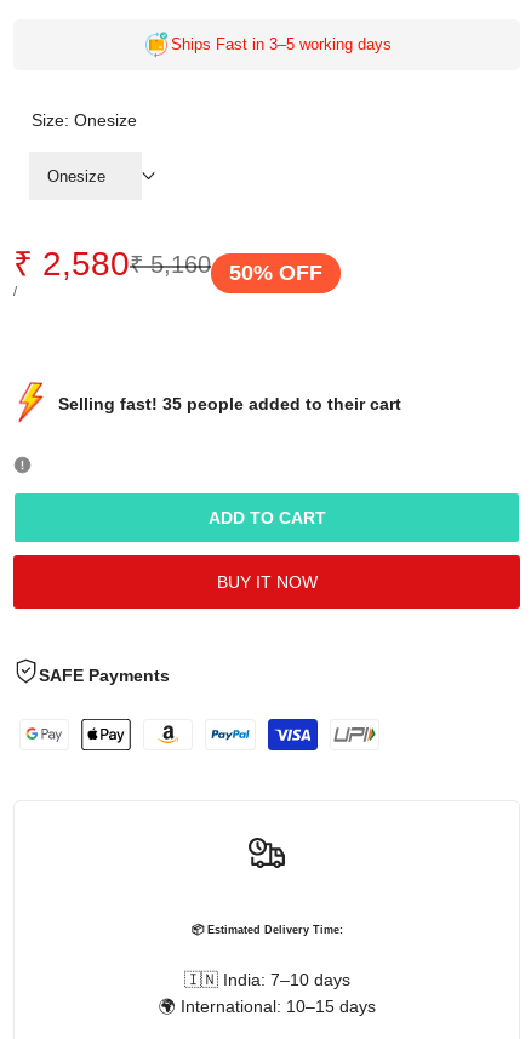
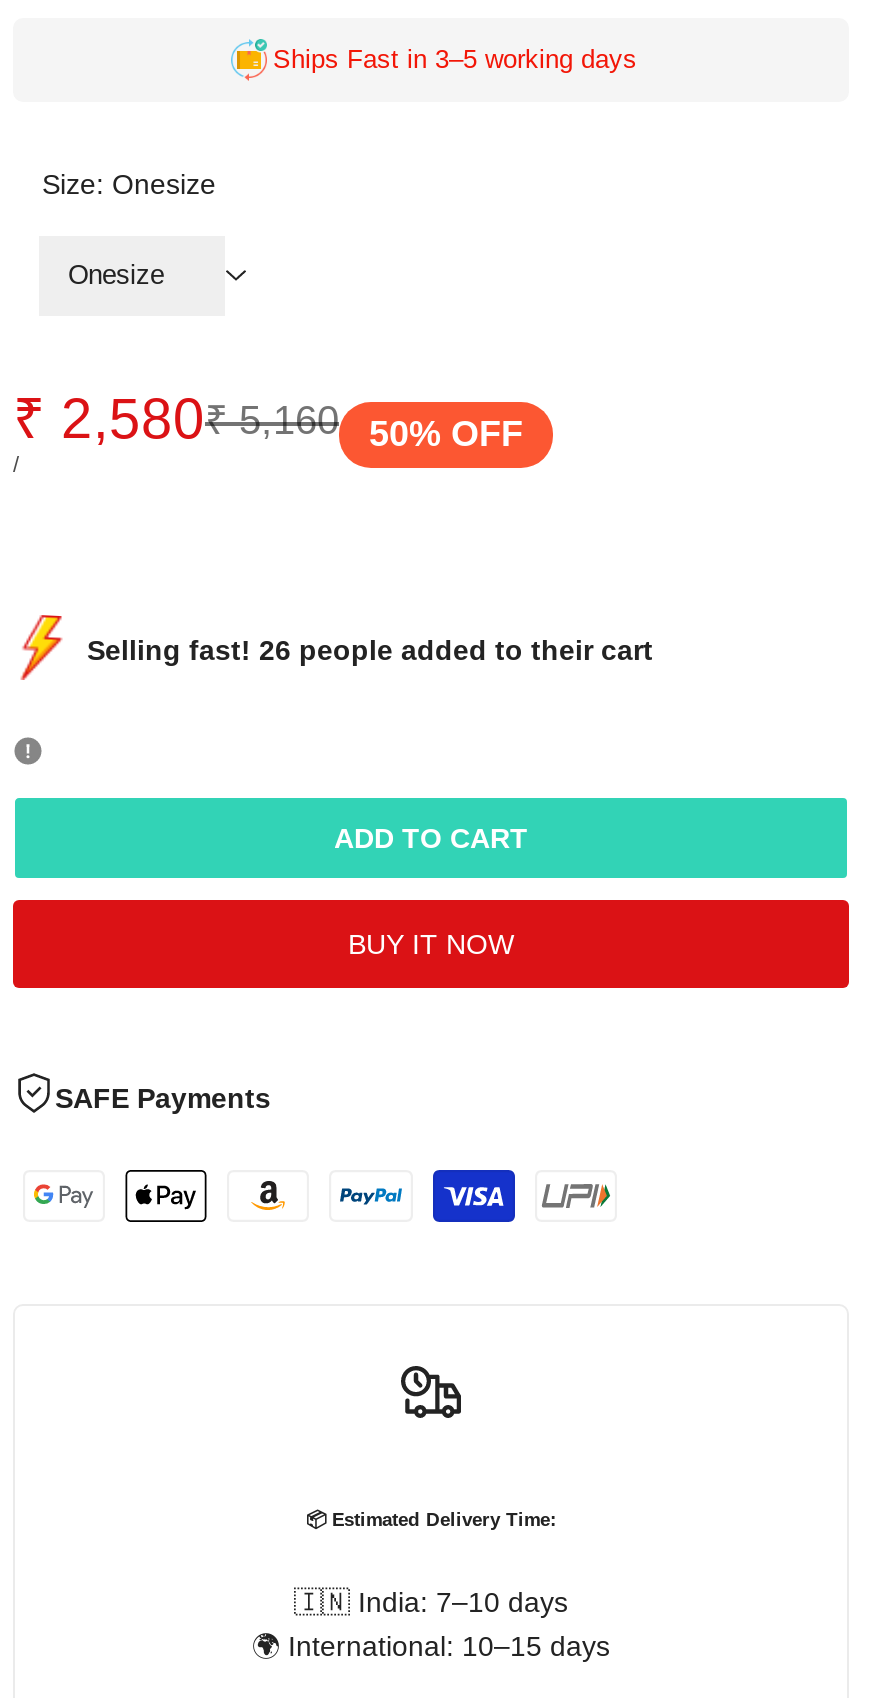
- Selling fast! 35 people added to their cart
+ Selling fast! 26 people added to their cart
